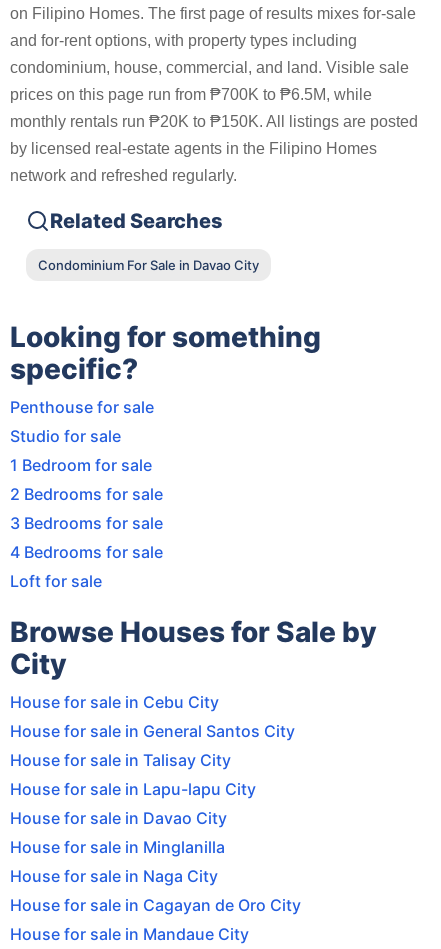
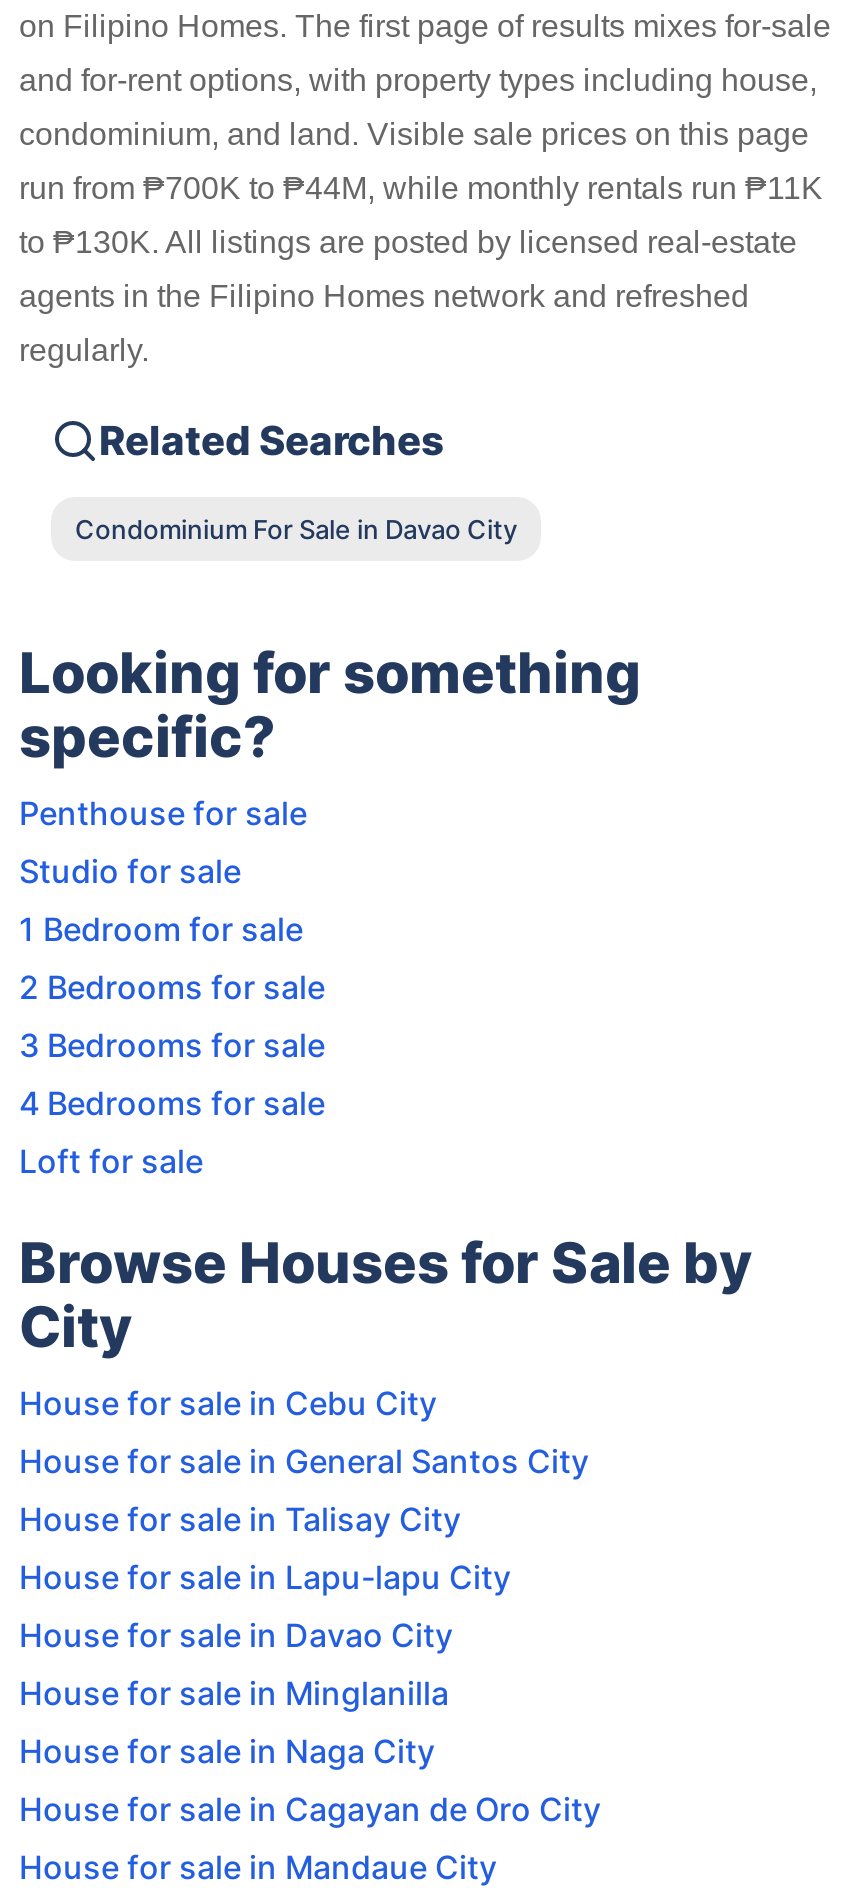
- and for-rent options, with property types including
+ and for-rent options, with property types including house,

- condominium, house, commercial, and land. Visible sale
+ condominium, and land. Visible sale prices on this page

- prices on this page run from ₱700K to ₱6.5M, while
+ run from ₱700K to ₱44M, while monthly rentals run ₱11K

- monthly rentals run ₱20K to ₱150K. All listings are posted
+ to ₱130K. All listings are posted by licensed real-estate

- by licensed real-estate agents in the Filipino Homes
+ agents in the Filipino Homes network and refreshed

- network and refreshed regularly.
+ regularly.
